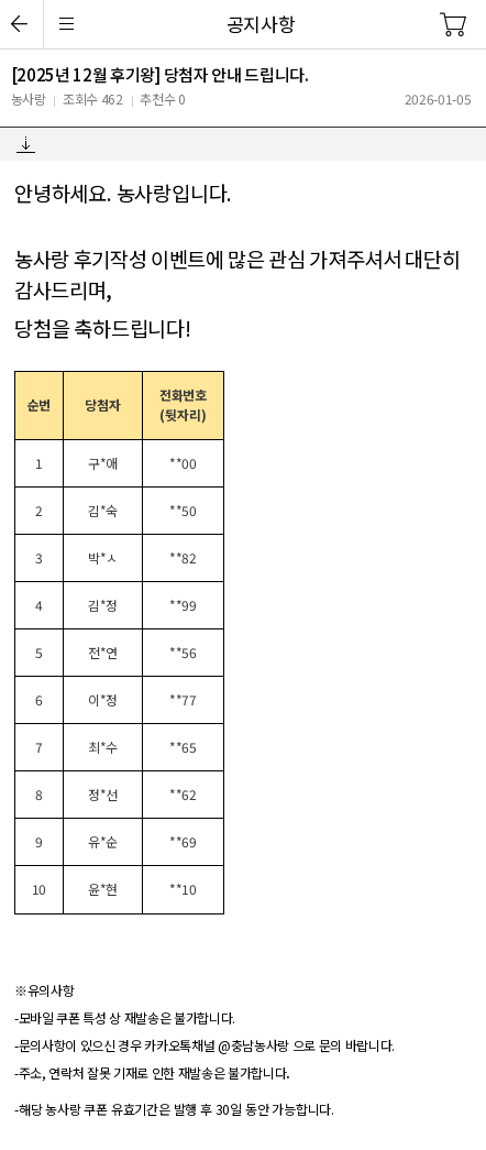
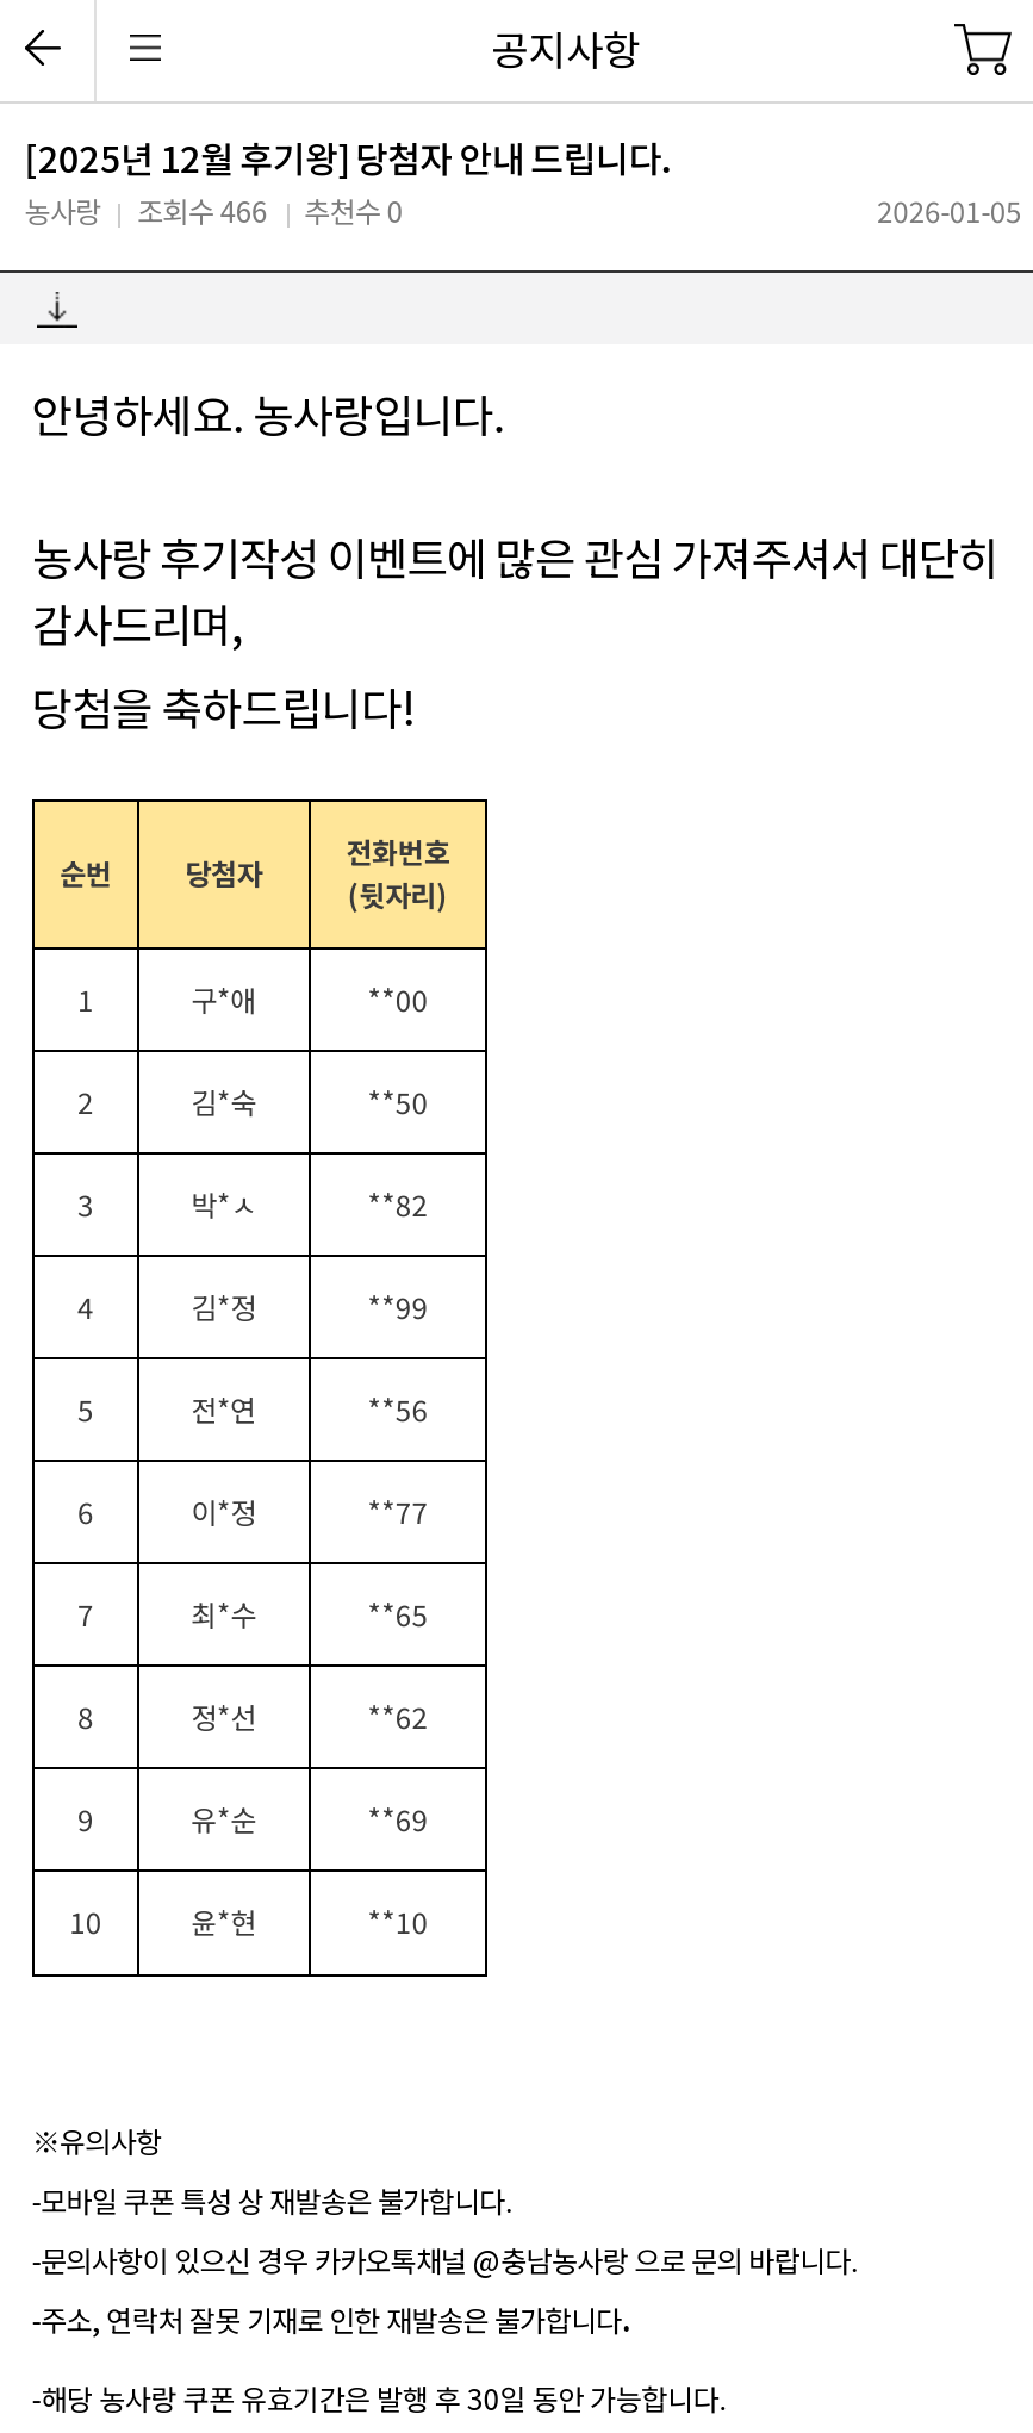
- 조회수 462 추천수 0
+ 조회수 466 추천수 0
